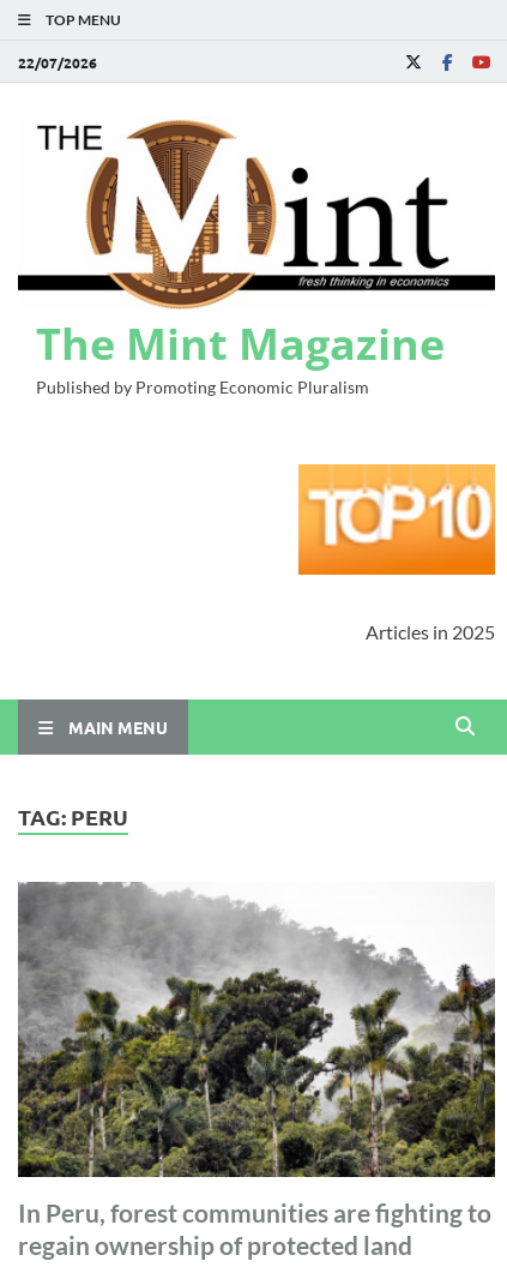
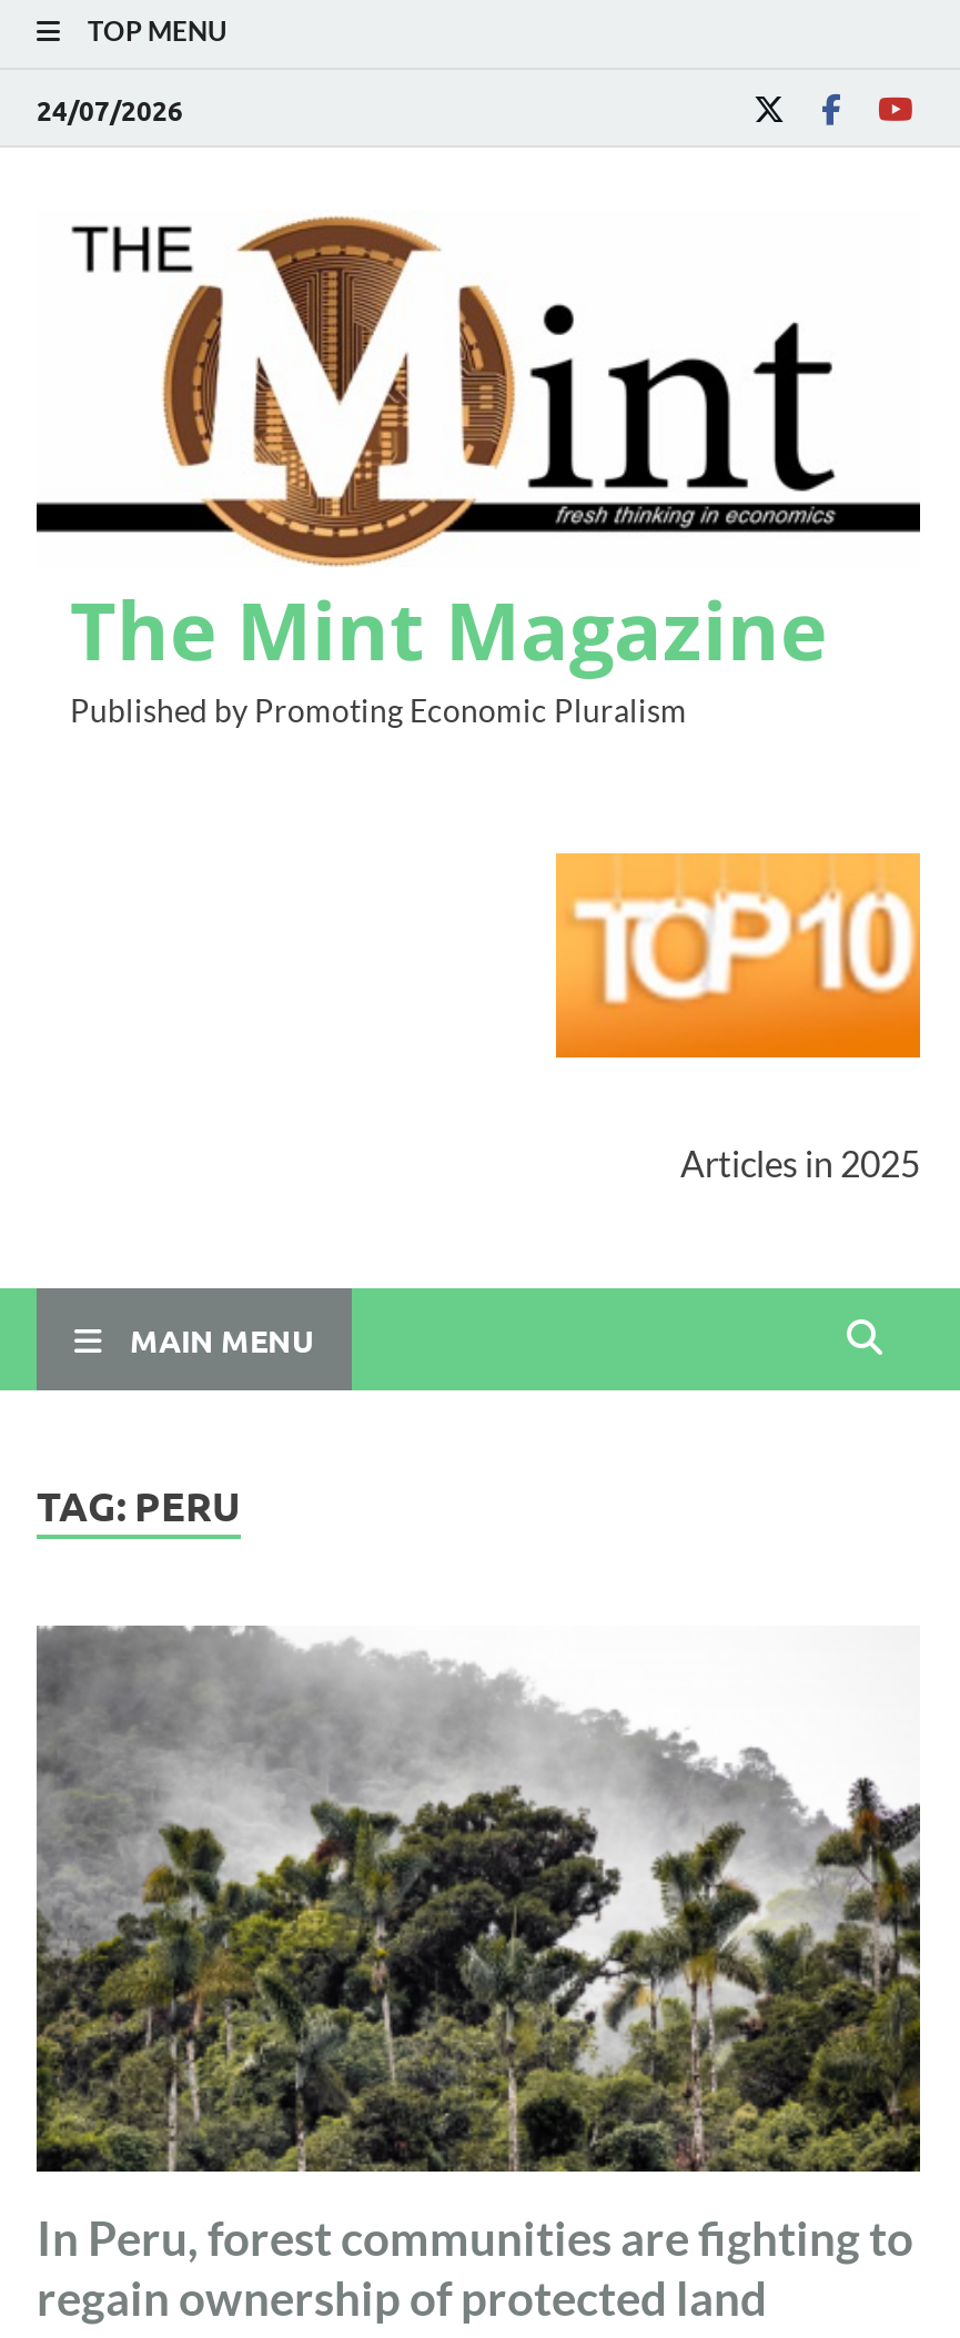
- 22/07/2026
+ 24/07/2026
